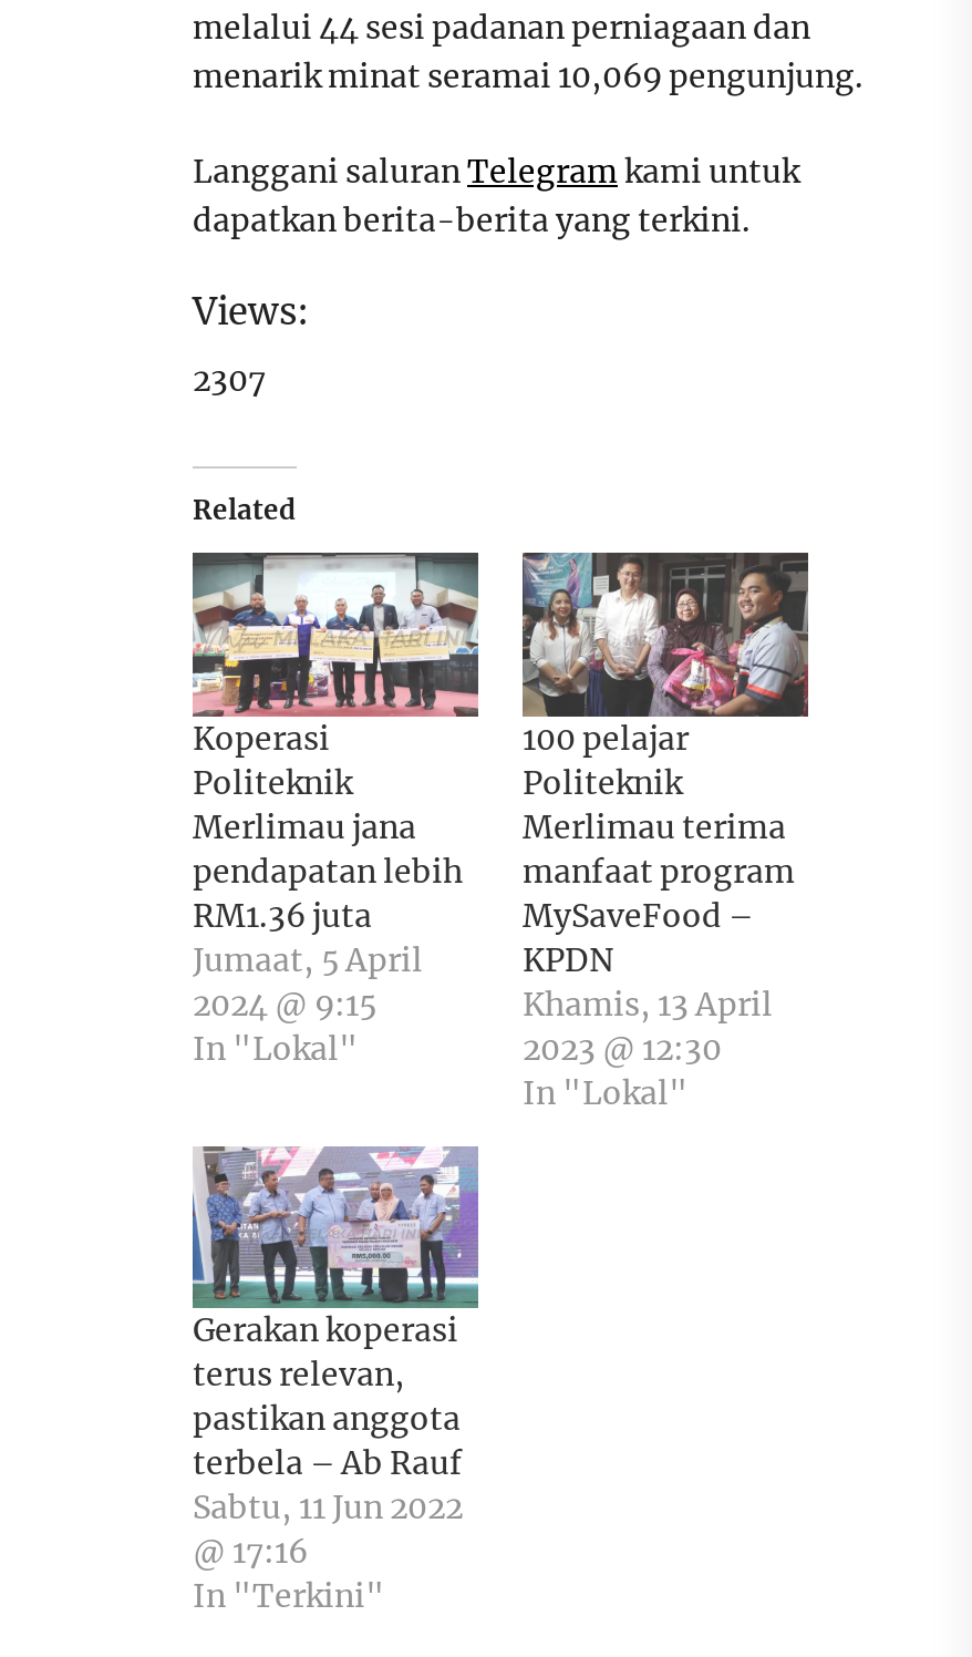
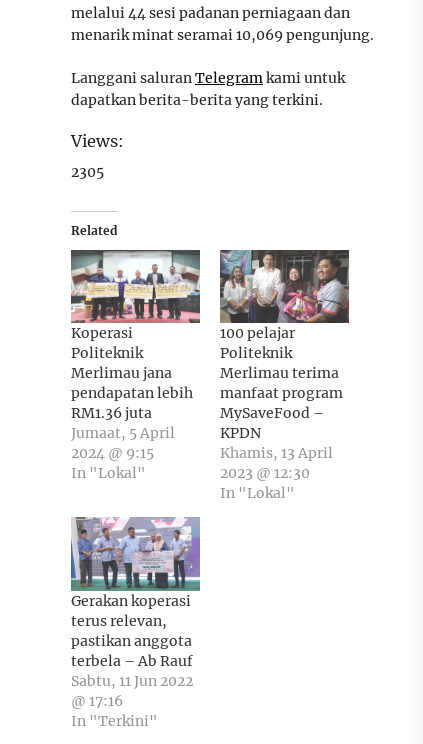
- 2307
+ 2305
